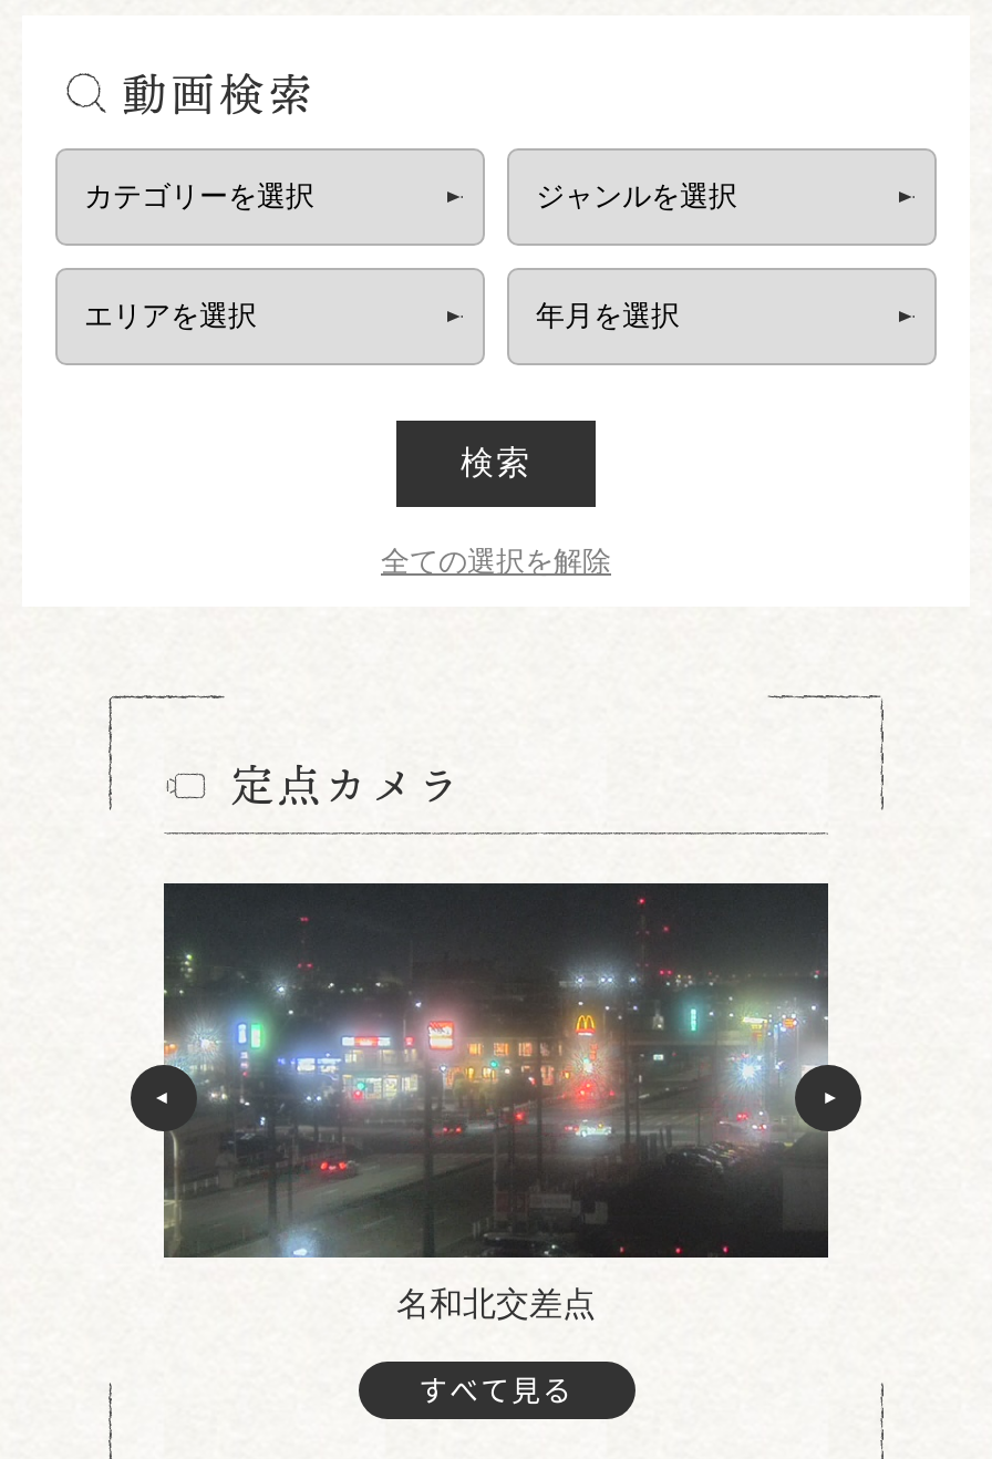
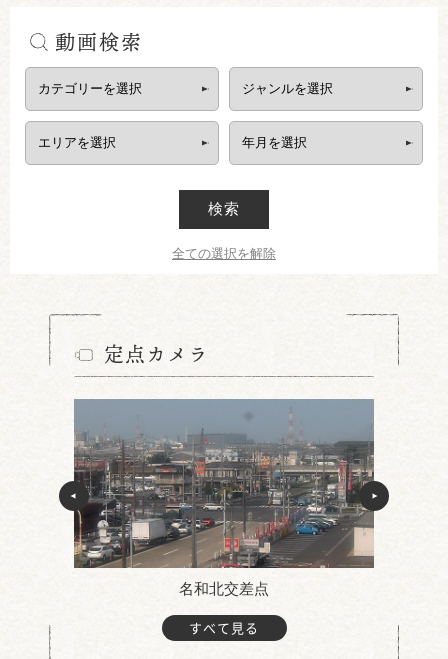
- [image]
+ [image]
